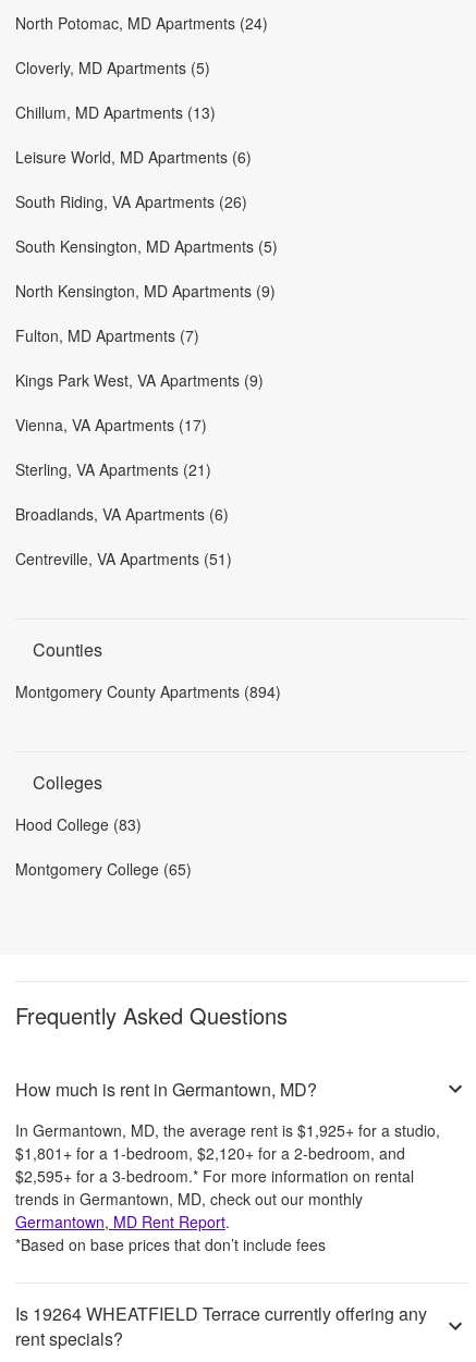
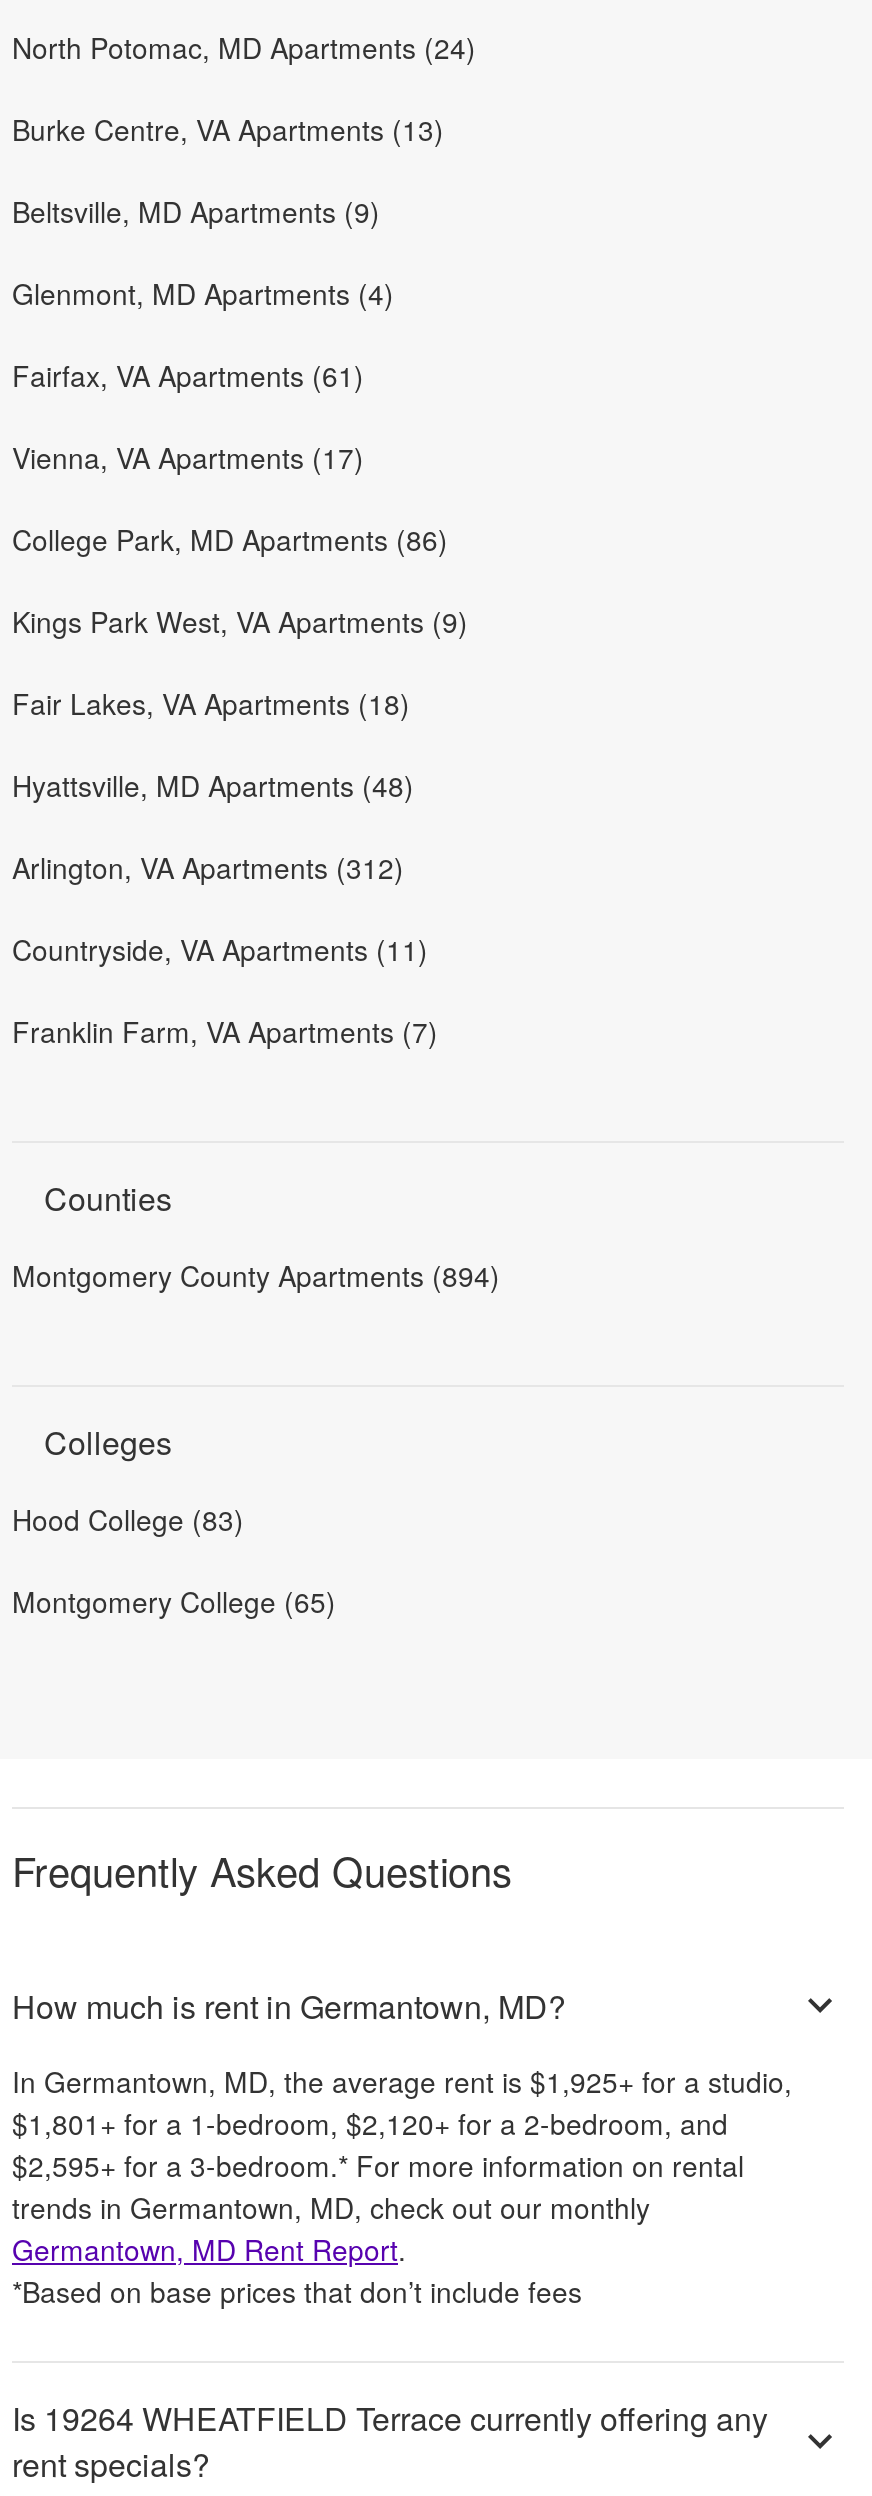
- Cloverly, MD Apartments (5)
- Chillum, MD Apartments (13)
- Leisure World, MD Apartments (6)
- South Riding, VA Apartments (26)
- South Kensington, MD Apartments (5)
- North Kensington, MD Apartments (9)
- Fulton, MD Apartments (7)
+ Burke Centre, VA Apartments (13)
+ Beltsville, MD Apartments (9)
+ Glenmont, MD Apartments (4)
+ Fairfax, VA Apartments (61)
+ College Park, MD Apartments (86)

moved up: Kings Park West, VA Apartments (9)

moved up: Vienna, VA Apartments (17)

- Sterling, VA Apartments (21)
- Broadlands, VA Apartments (6)
- Centreville, VA Apartments (51)
+ Fair Lakes, VA Apartments (18)
+ Hyattsville, MD Apartments (48)
+ Arlington, VA Apartments (312)
+ Countryside, VA Apartments (11)
+ Franklin Farm, VA Apartments (7)
